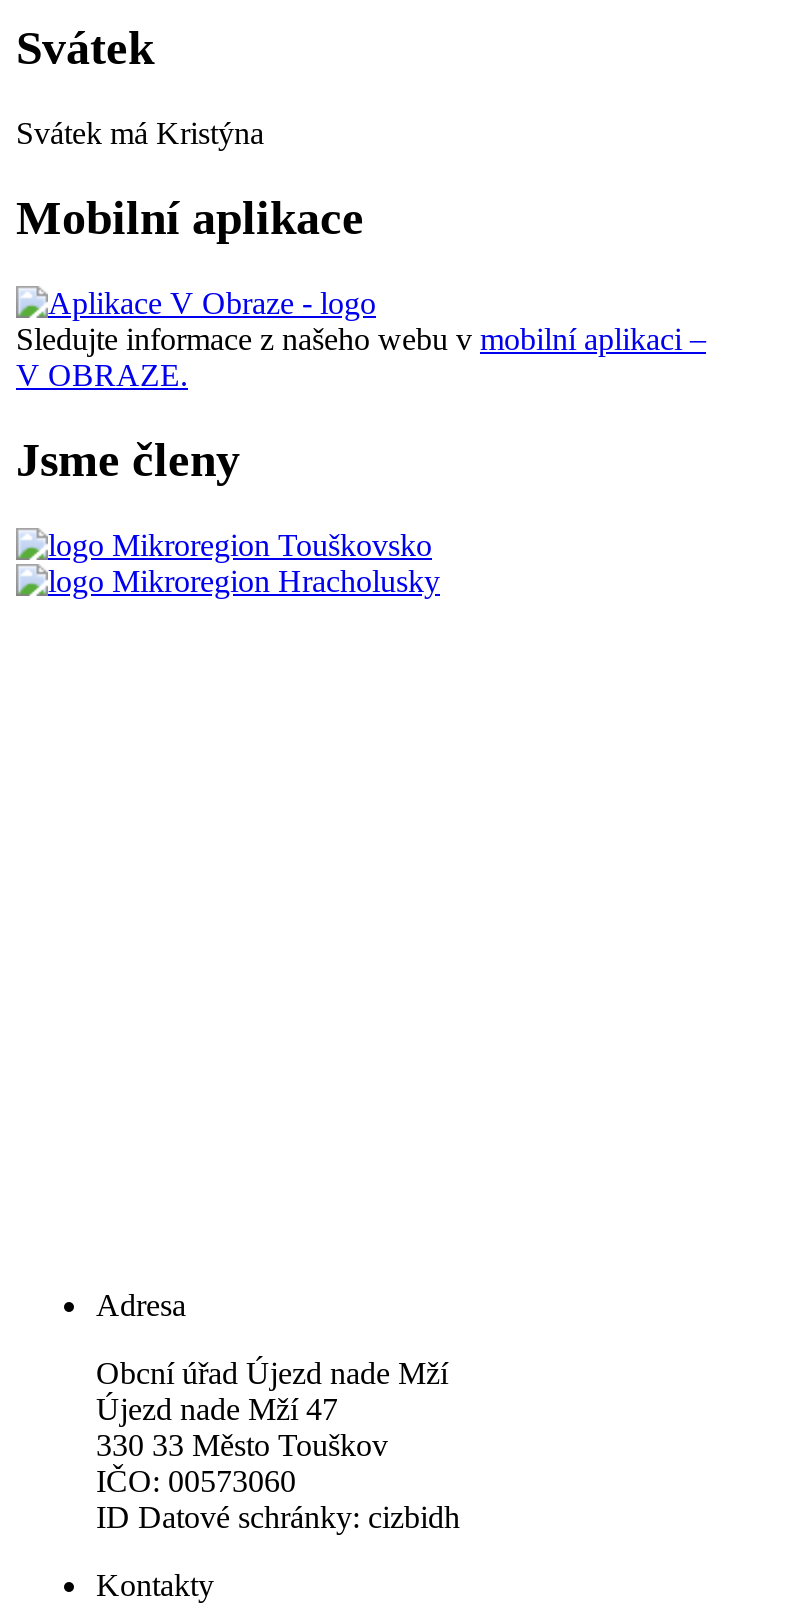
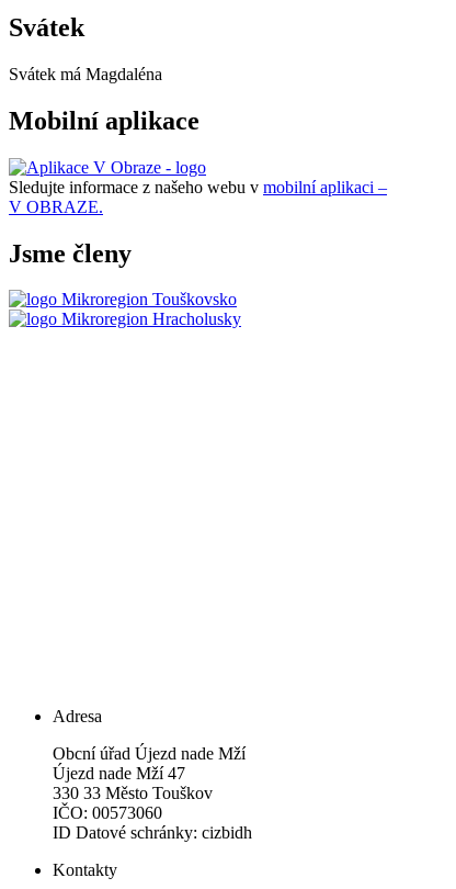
- Svátek má Kristýna
+ Svátek má Magdaléna
